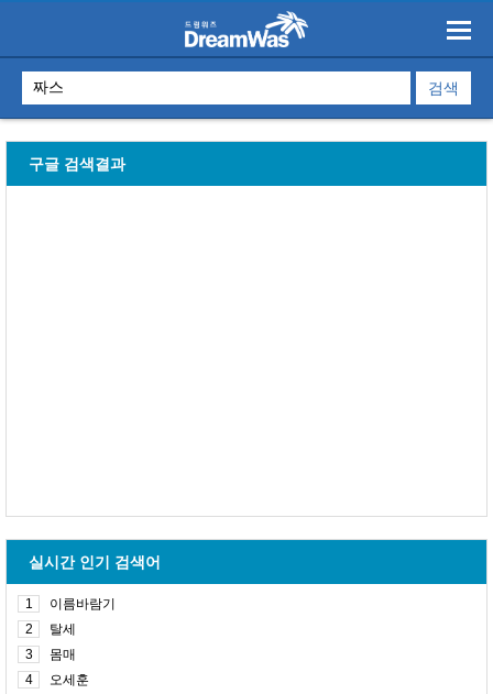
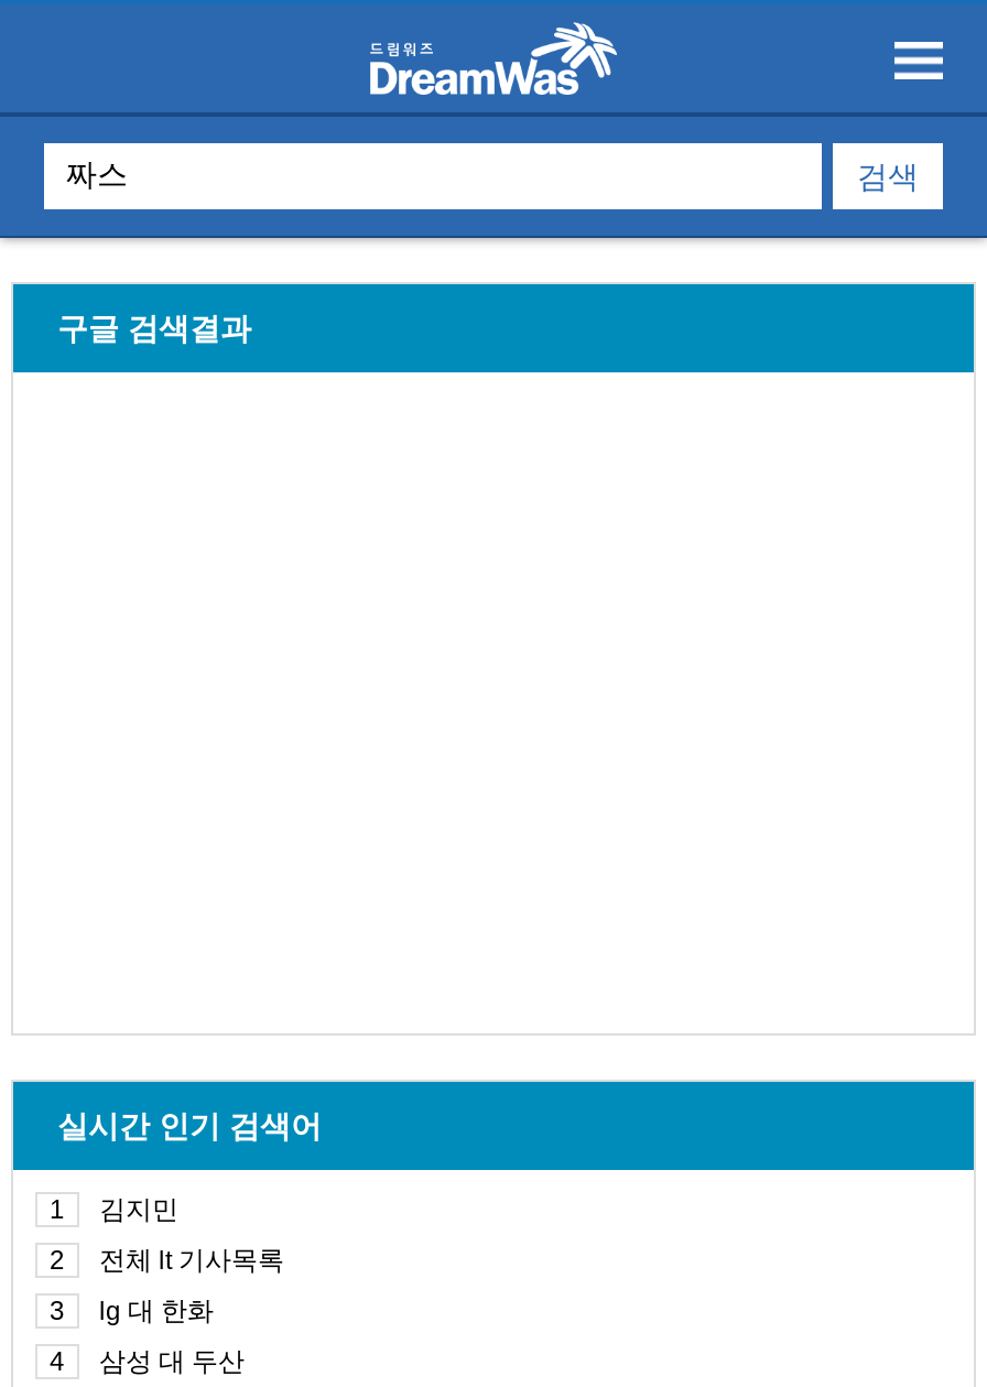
- 이름바람기
+ 김지민

- 탈세
+ 전체 lt 기사목록

- 몸매
+ lg 대 한화

- 오세훈
+ 삼성 대 두산
